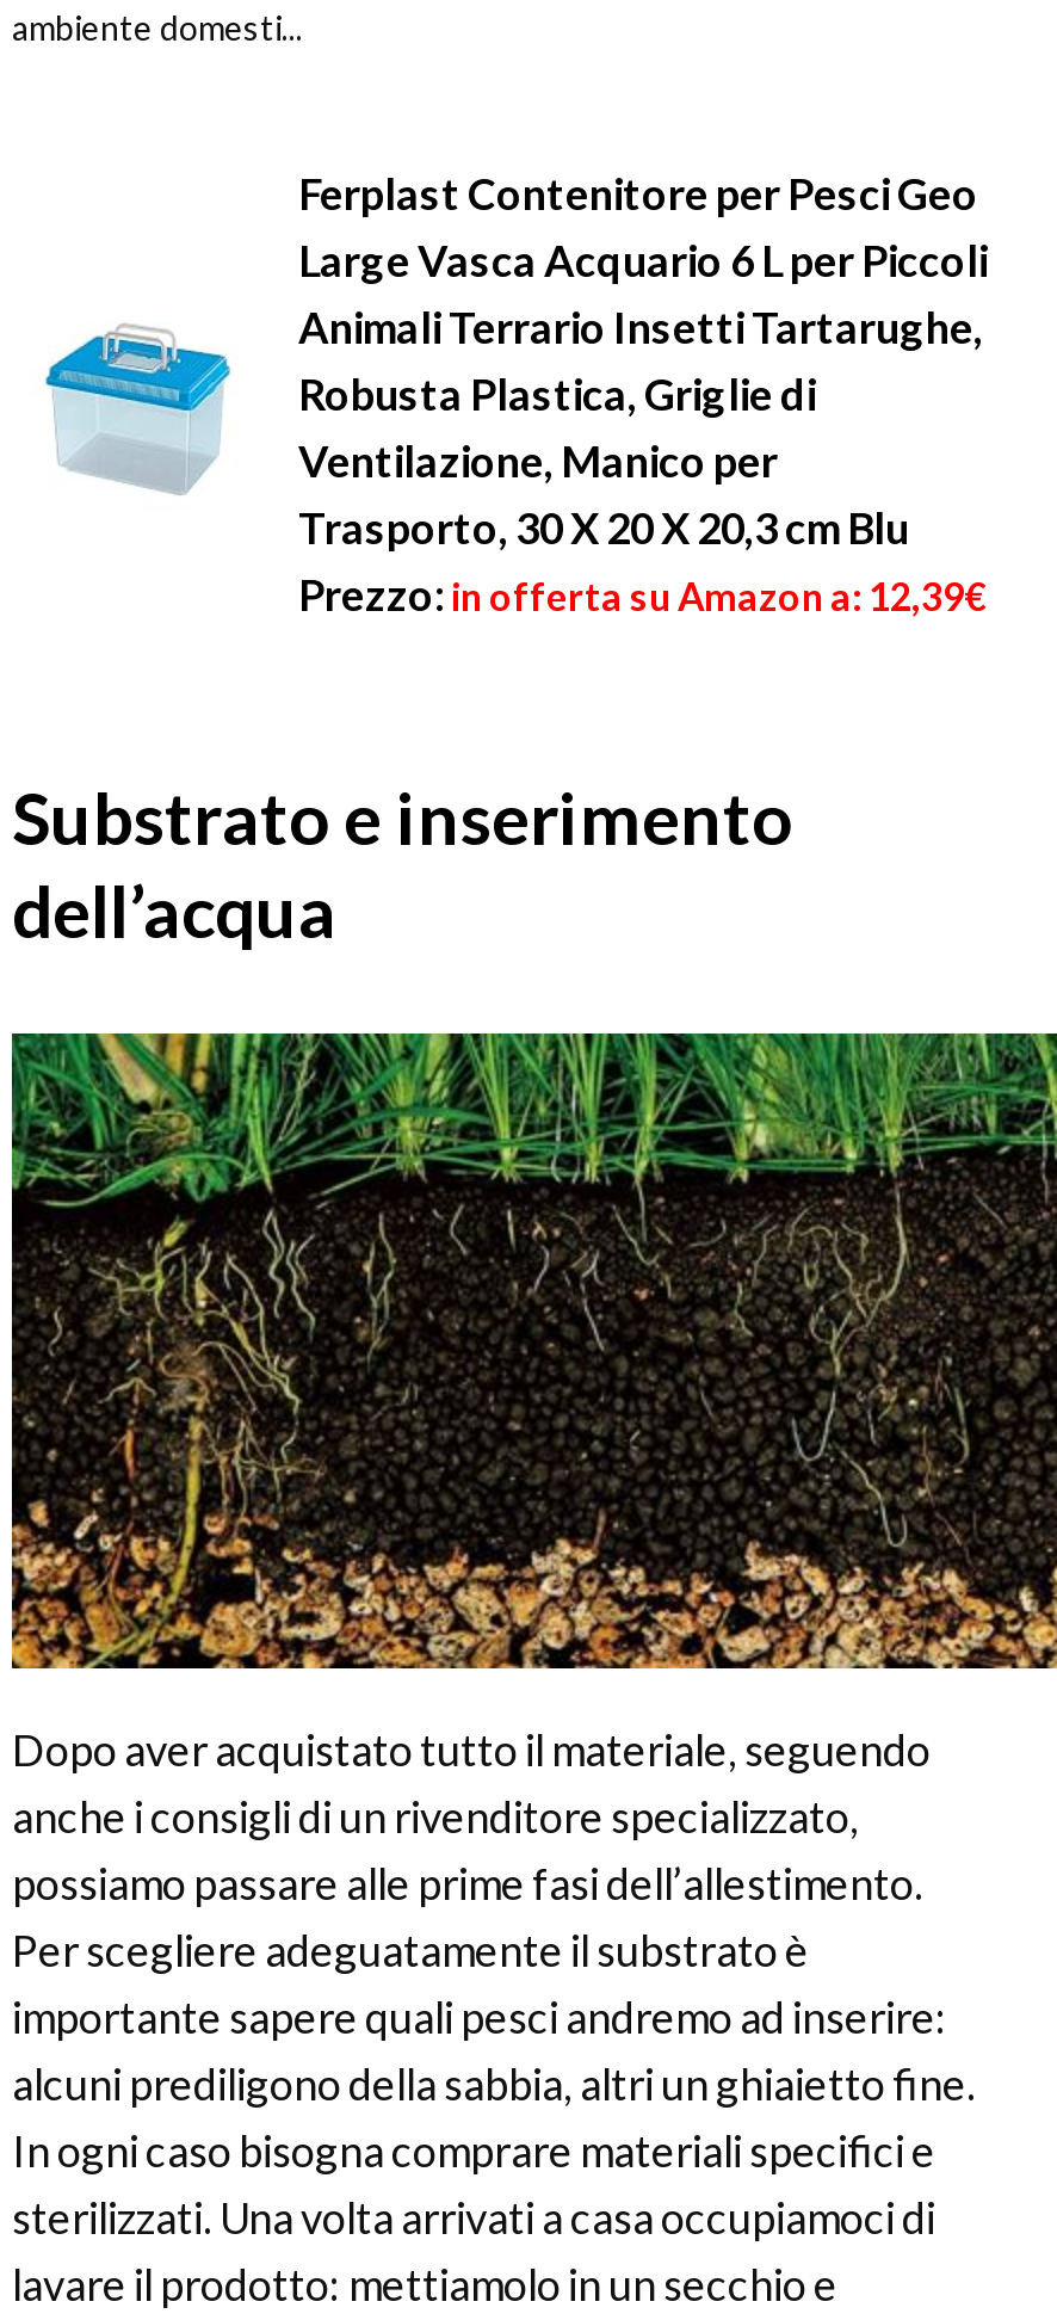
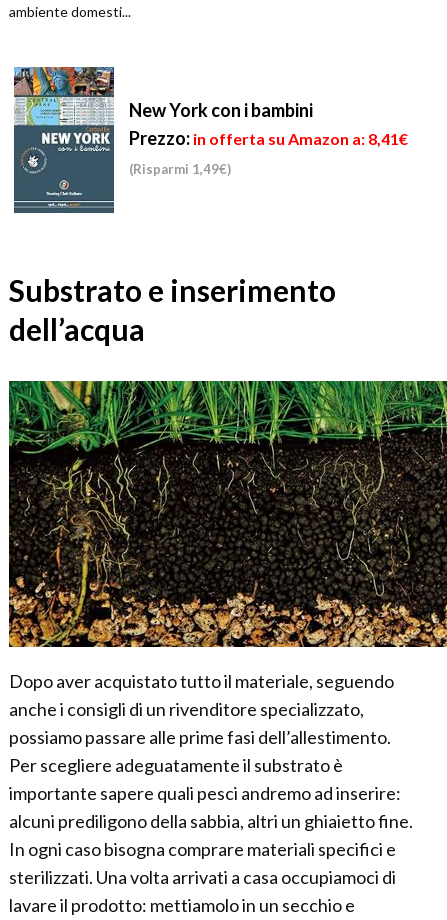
- [image]
- Ferplast Contenitore per Pesci Geo
- Large Vasca Acquario 6 L per Piccoli
- Animali Terrario Insetti Tartarughe,
- Robusta Plastica, Griglie di
- Ventilazione, Manico per
- Trasporto, 30 X 20 X 20,3 cm Blu
- Prezzo: in offerta su Amazon a: 12,39€
+ [image]
+ New York con i bambini
+ Prezzo: in offerta su Amazon a: 8,41€
+ (Risparmi 1,49€)
